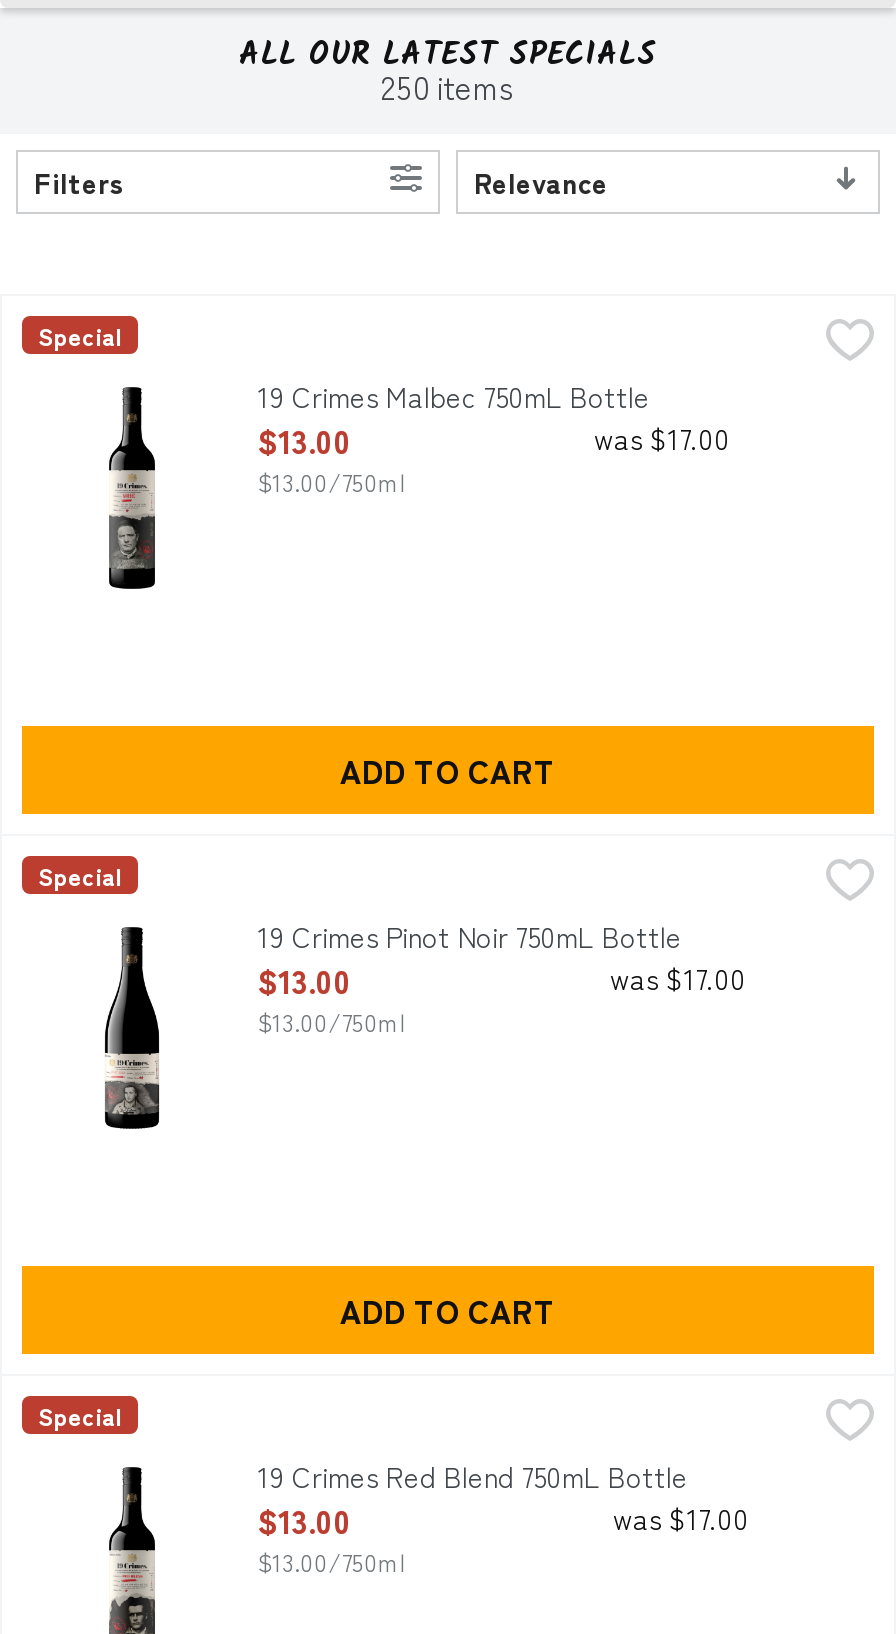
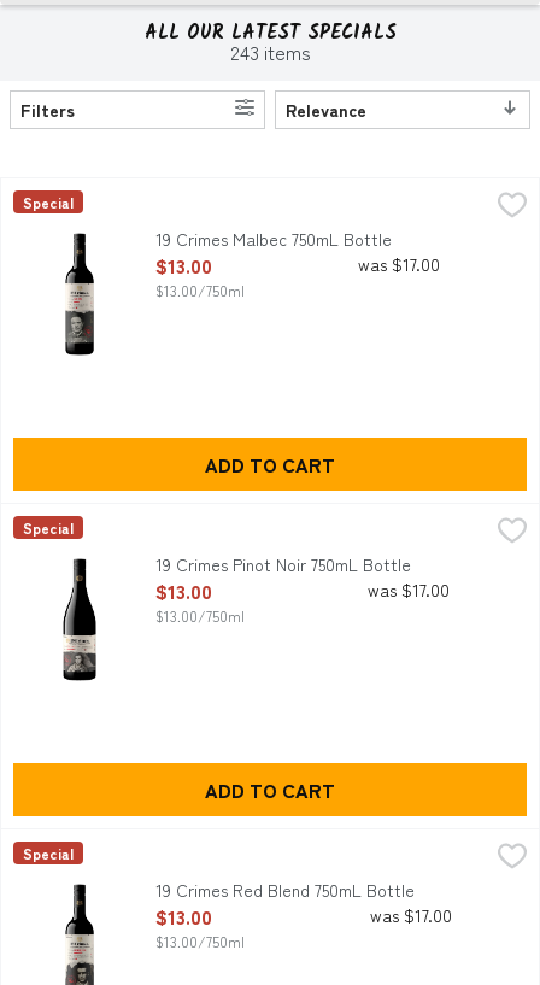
- 250 items
+ 243 items
